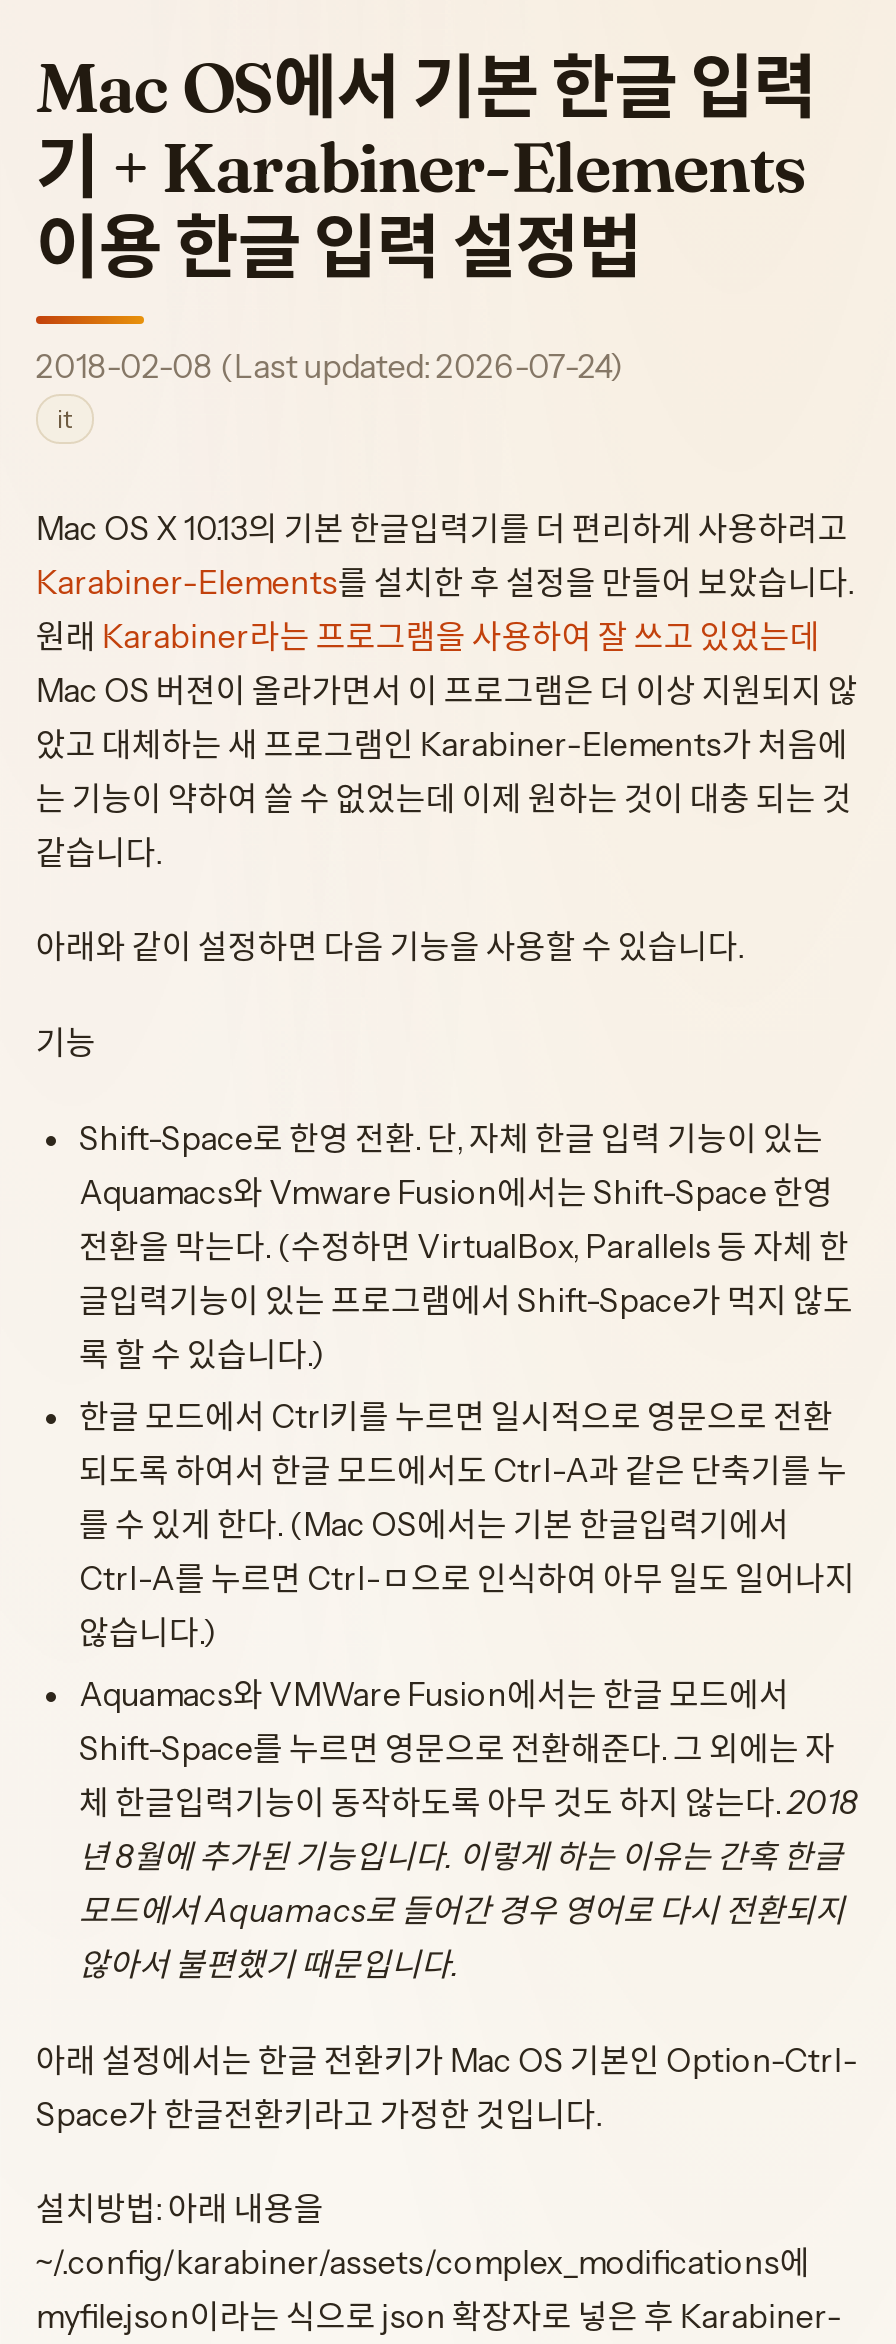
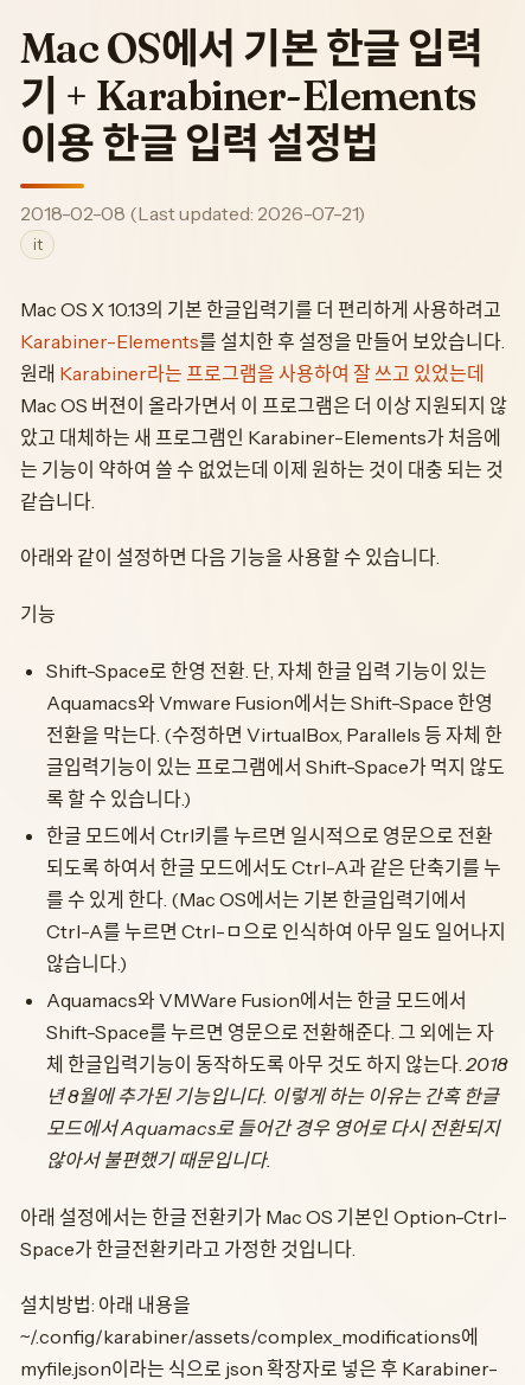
- 2018-02-08 (Last updated: 2026-07-24)
+ 2018-02-08 (Last updated: 2026-07-21)
